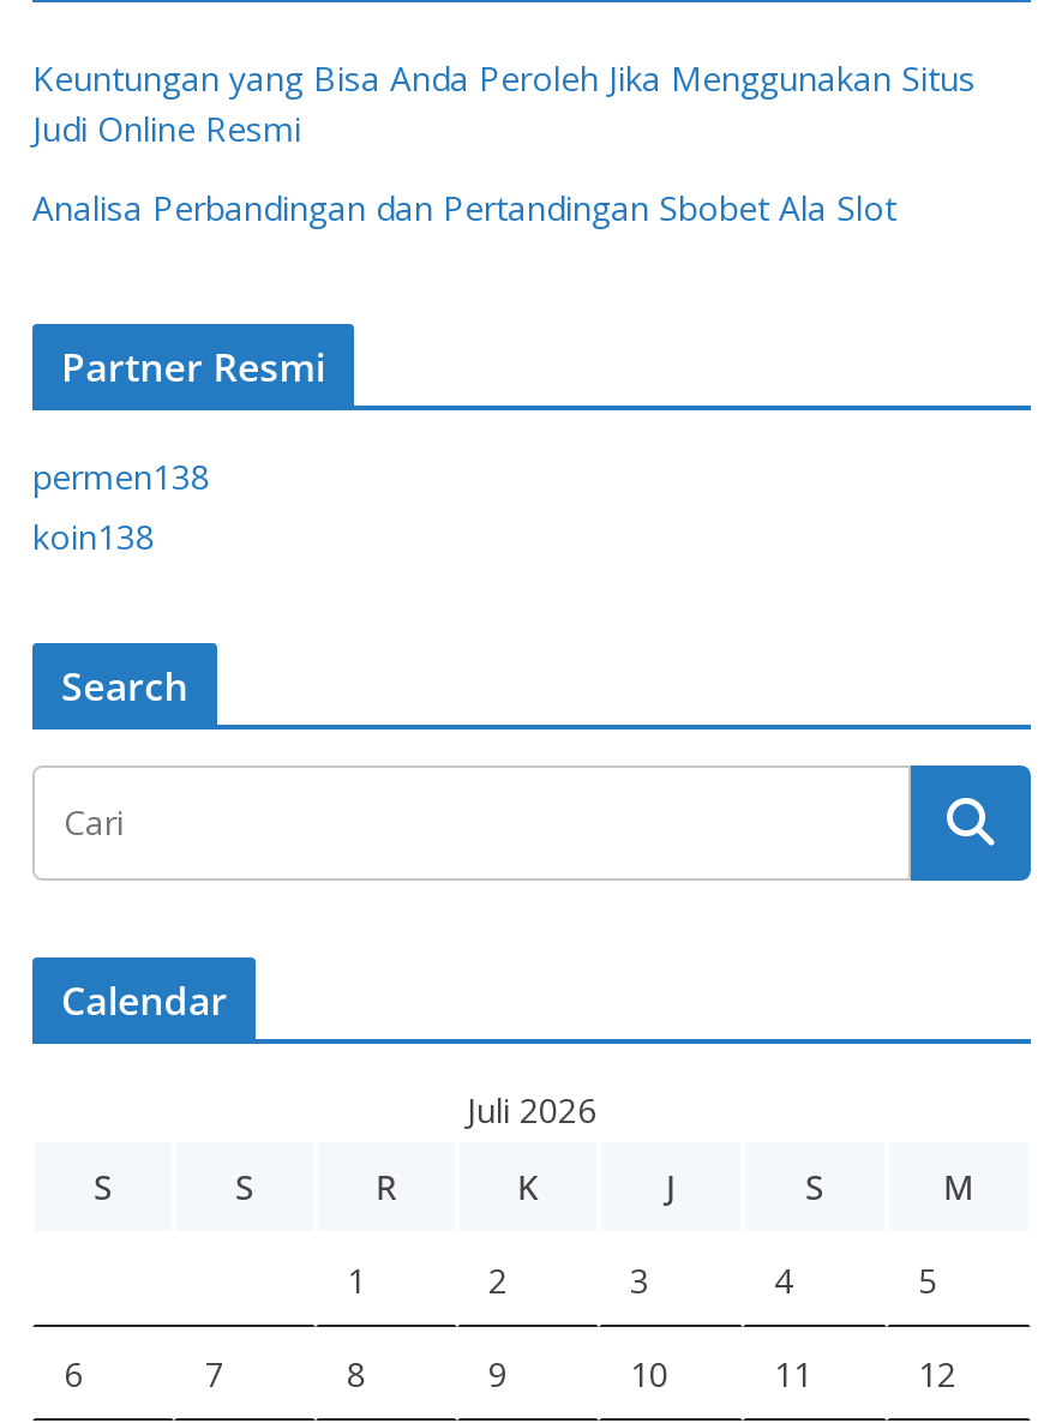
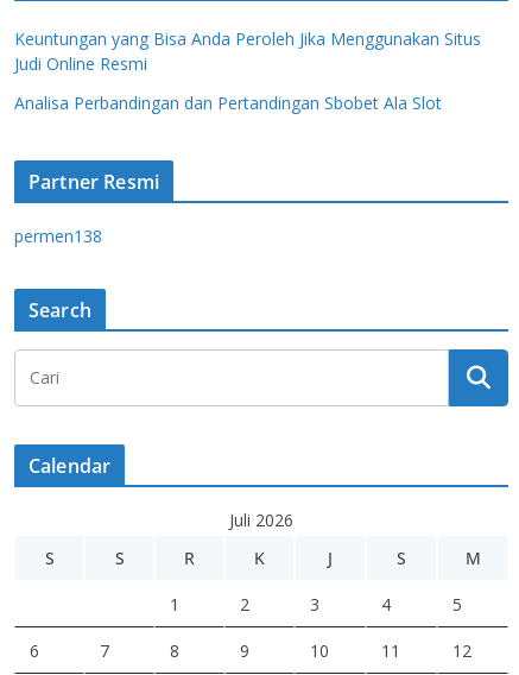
- koin138
